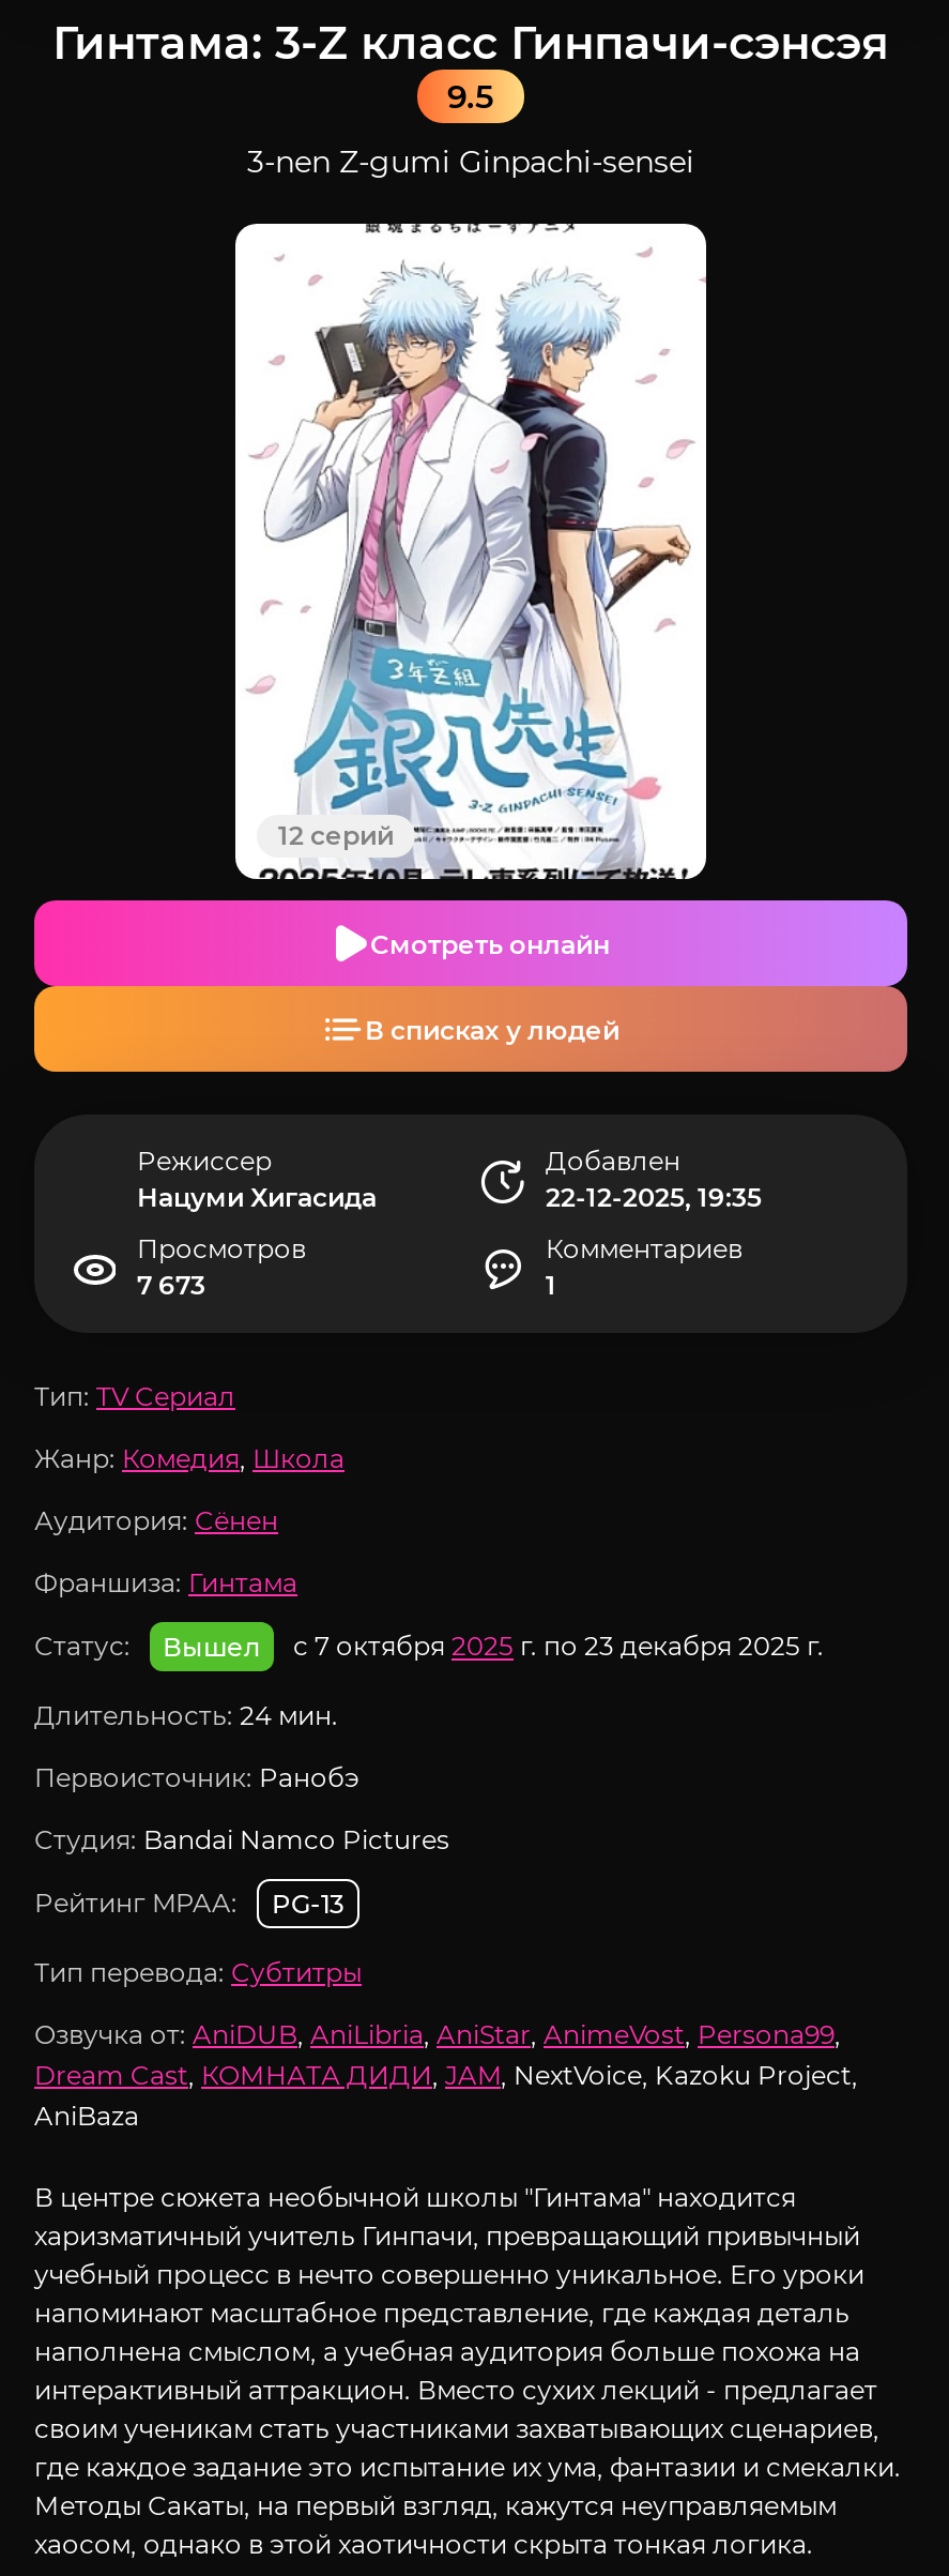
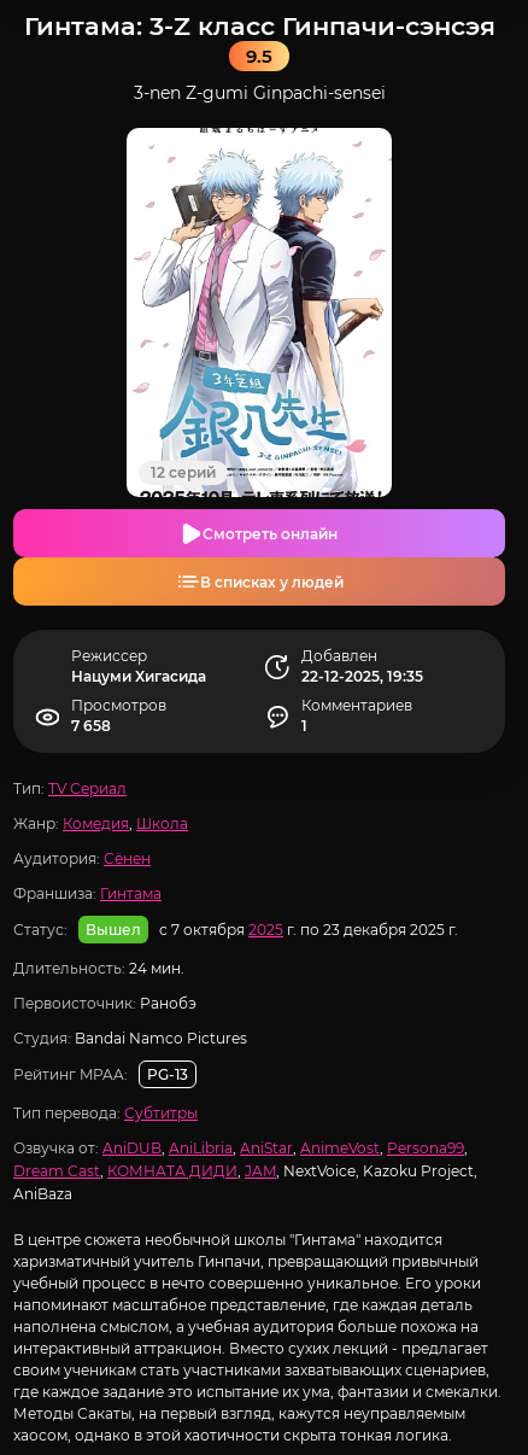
- 7 673
+ 7 658
